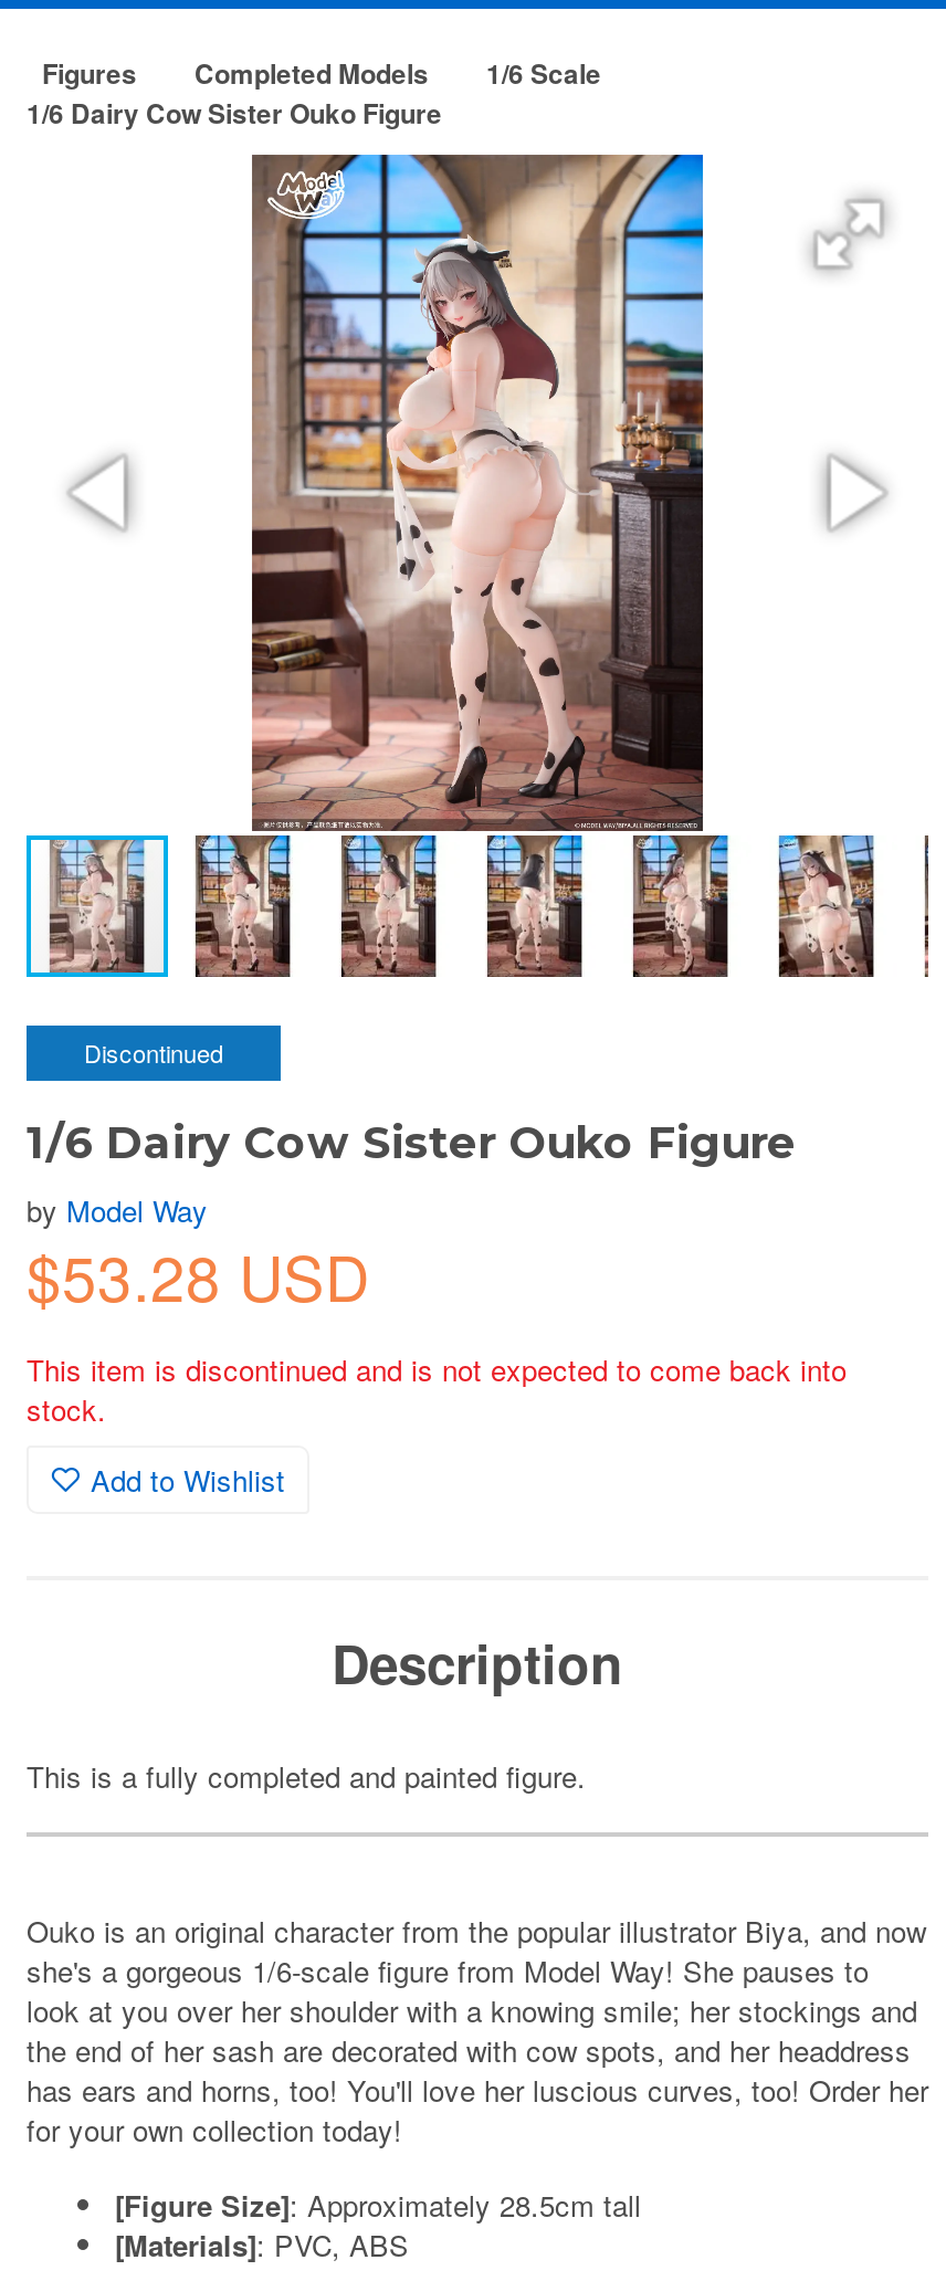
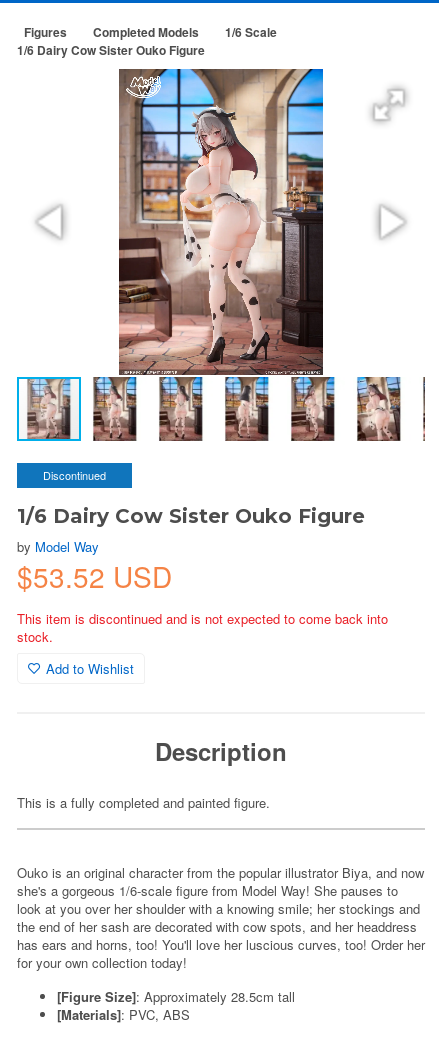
- $53.28 USD
+ $53.52 USD
